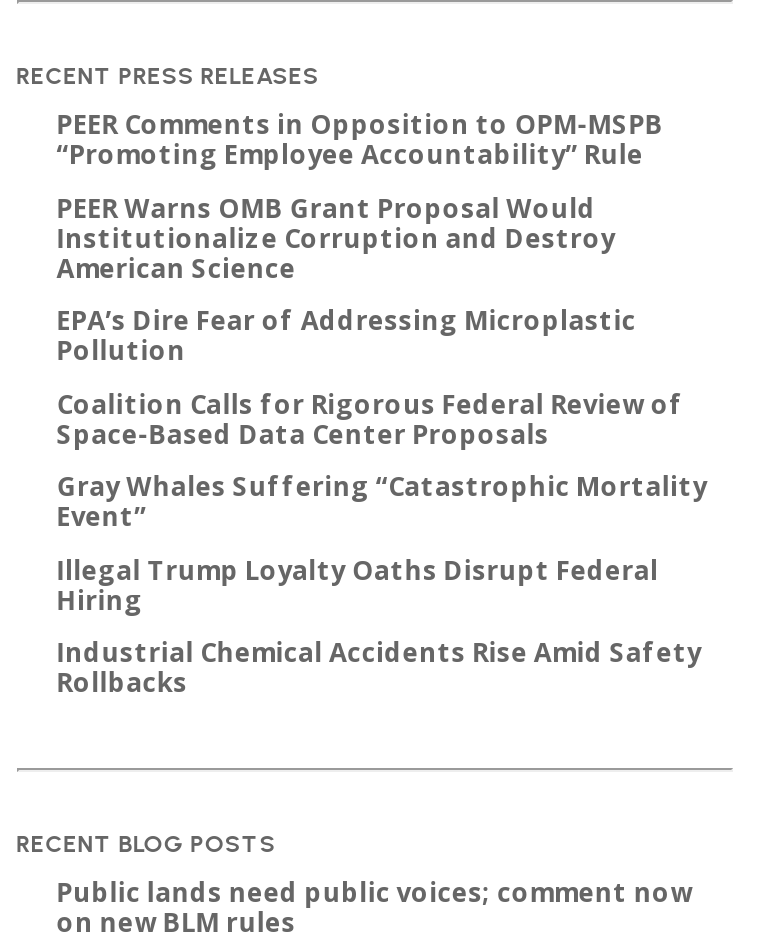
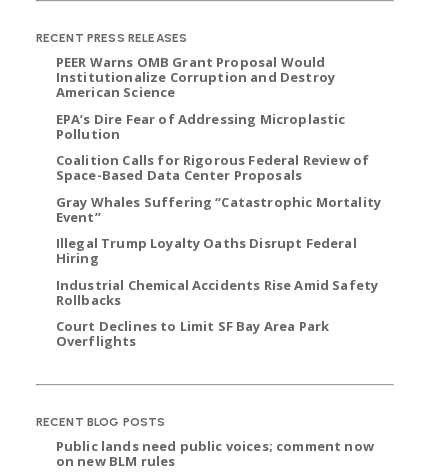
- PEER Comments in Opposition to OPM-MSPB
- “Promoting Employee Accountability” Rule

moved up: PEER Warns OMB Grant Proposal Would | Institutionalize Corruption and Destroy | American Science | ... | Industrial Chemical Accidents Rise Amid Safety | Rollbacks

+ Court Declines to Limit SF Bay Area Park
+ Overflights
